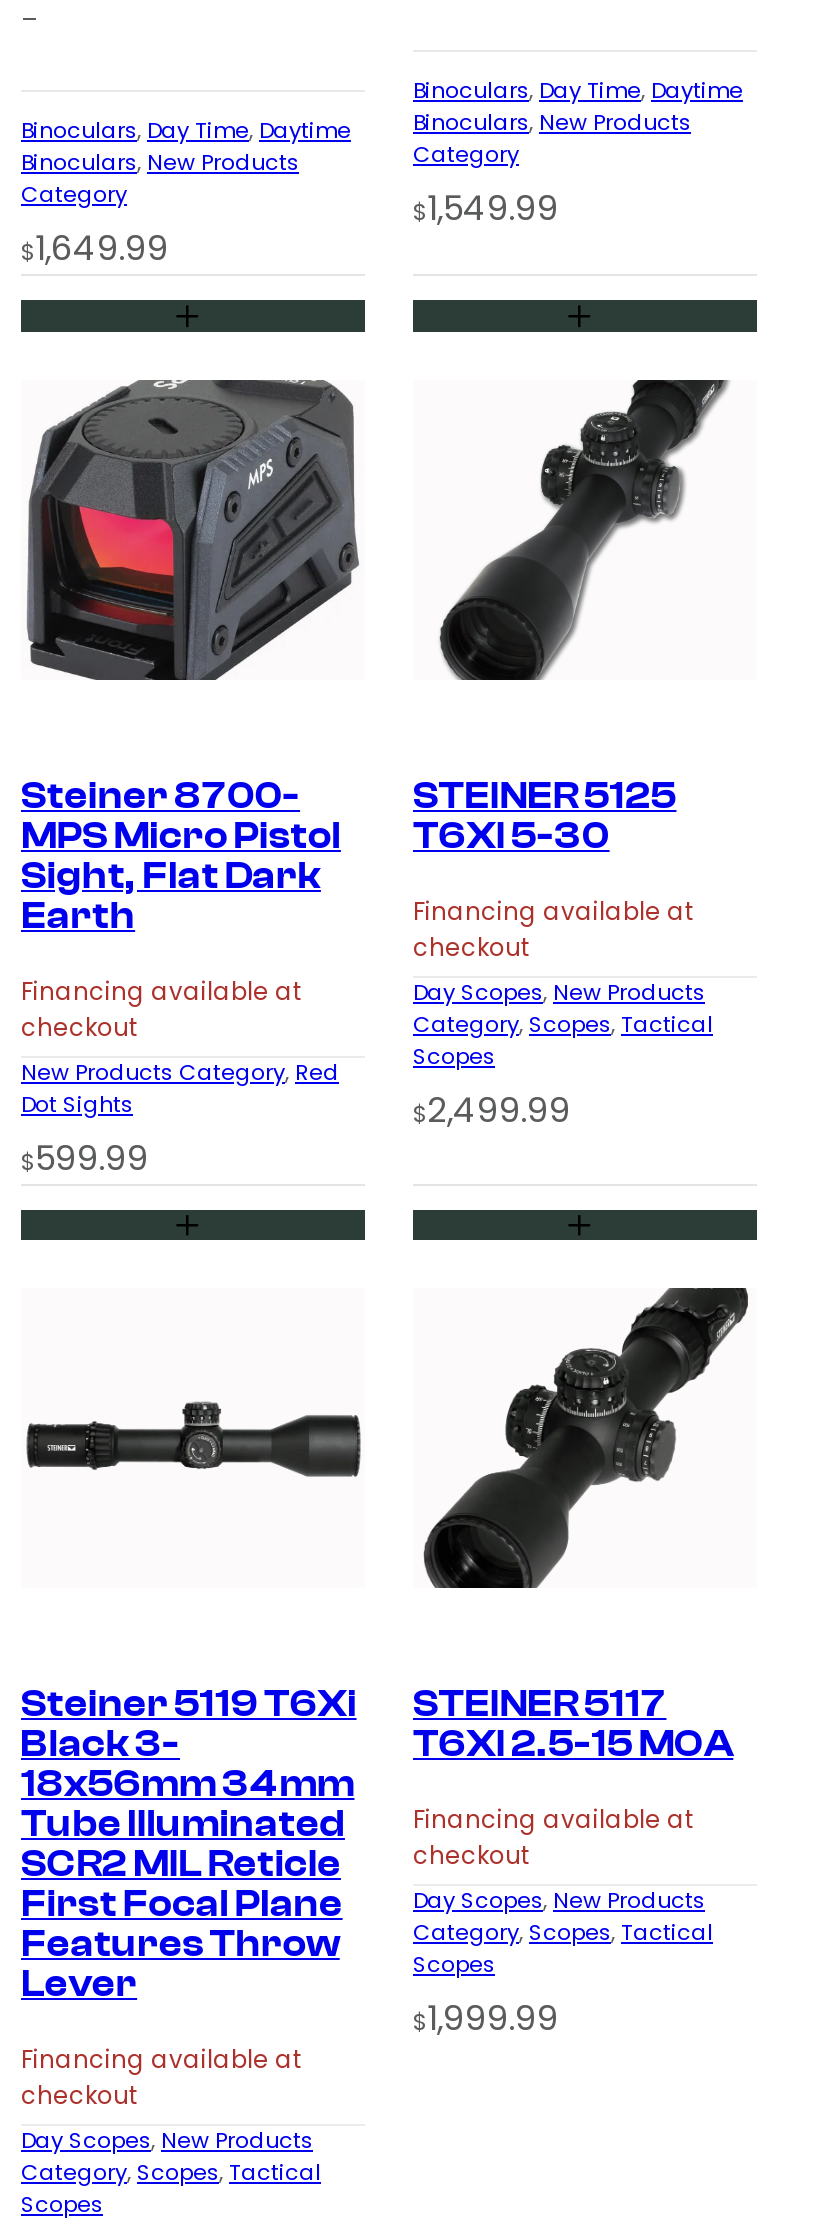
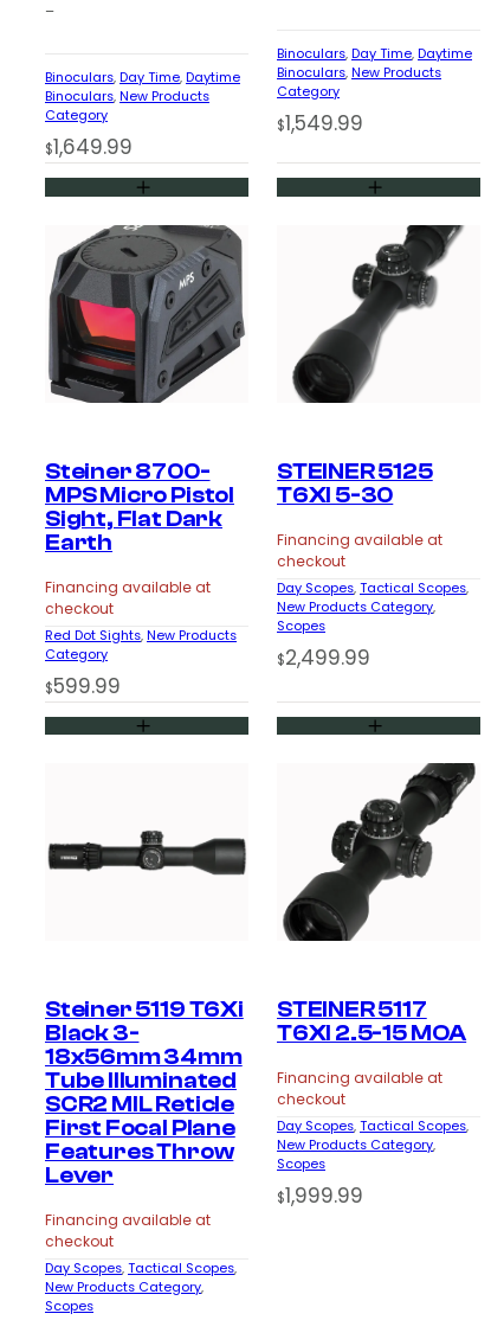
- Day Scopes, New Products
- Category, Scopes, Tactical
+ Day Scopes, Tactical Scopes ,
+ New Products Category ,

- New Products Category, Red
- Dot Sights
+ Red Dot Sights, New Products
+ Category

- Day Scopes, New Products
- Category, Scopes, Tactical
+ Day Scopes, Tactical Scopes ,
+ New Products Category ,

- Day Scopes, New Products
- Category, Scopes, Tactical
+ Day Scopes, Tactical Scopes ,
+ New Products Category ,
